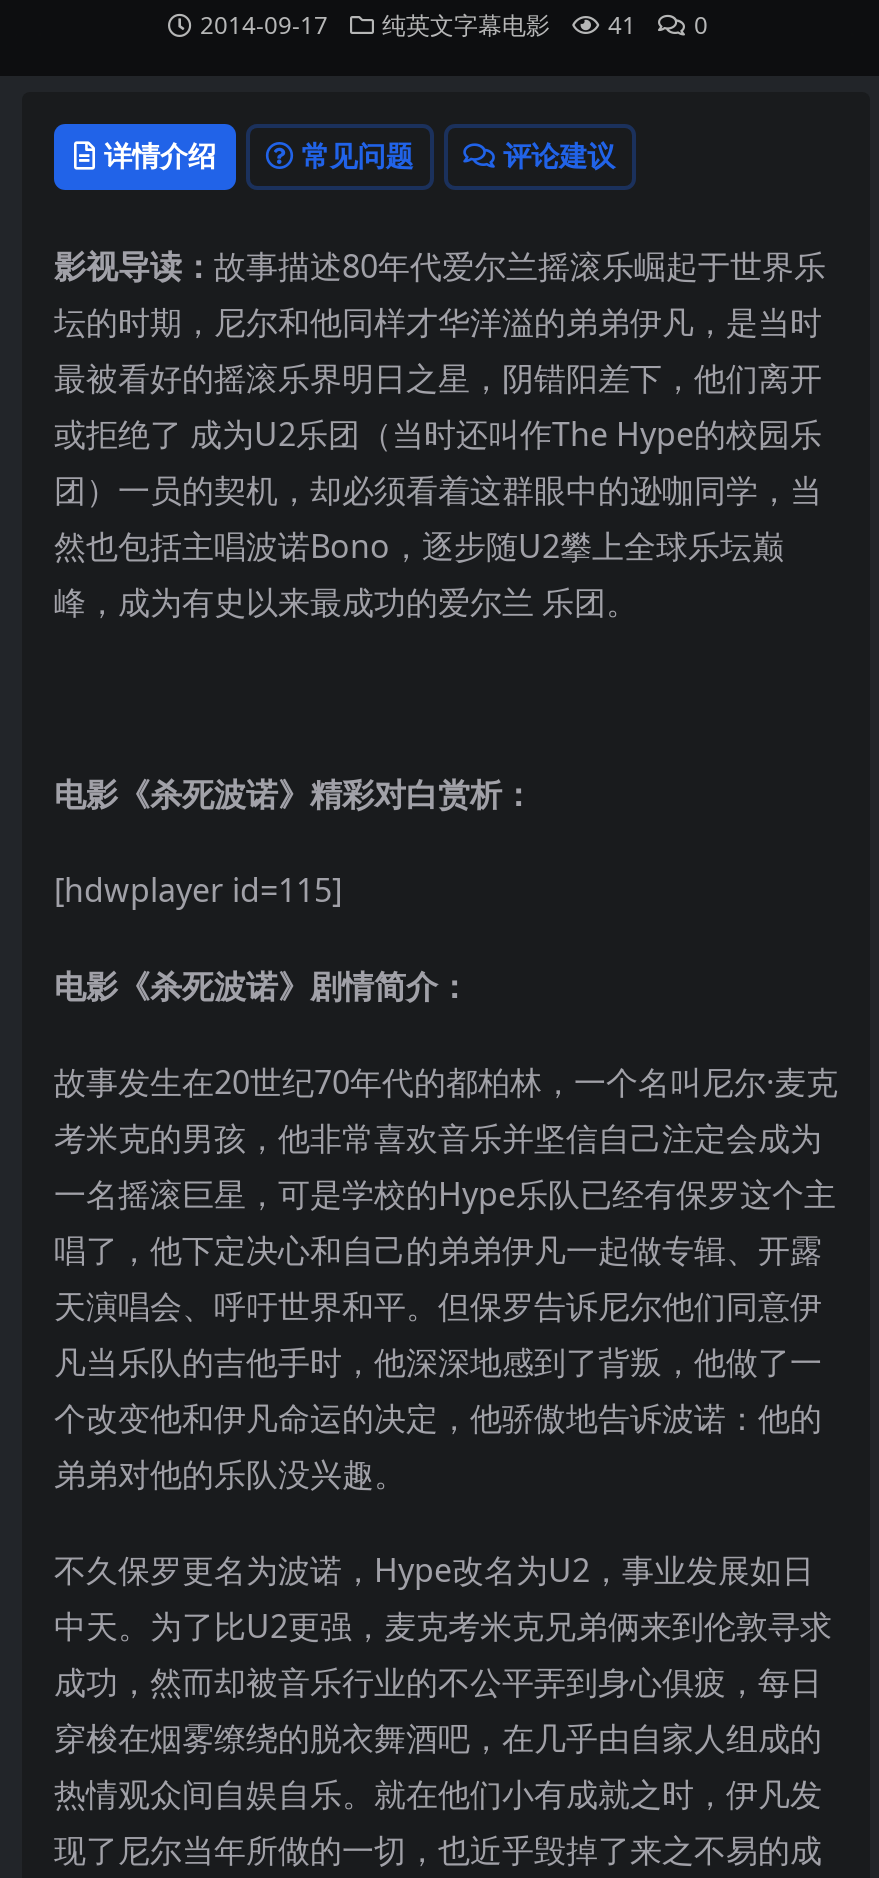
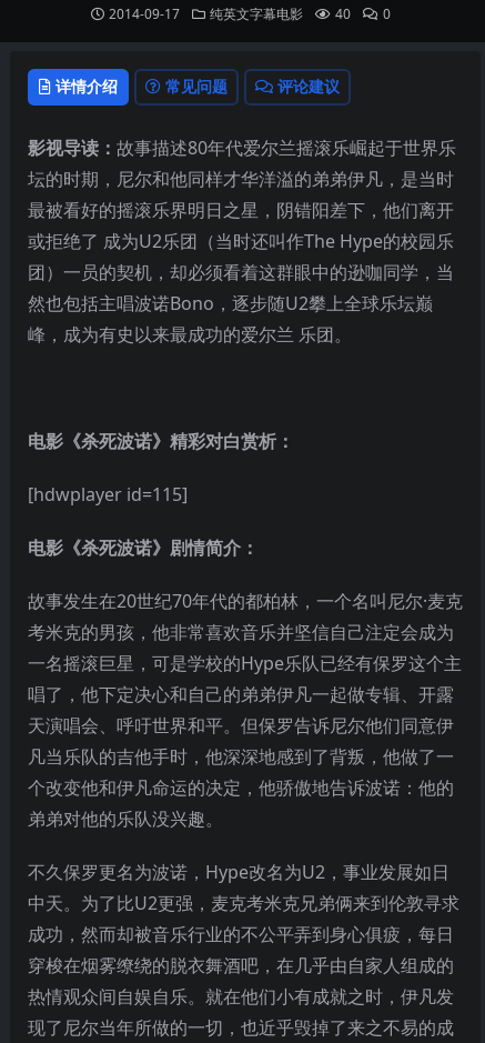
- 2014-09-17 纯英文字幕电影 41 0
+ 2014-09-17 纯英文字幕电影 40 0
